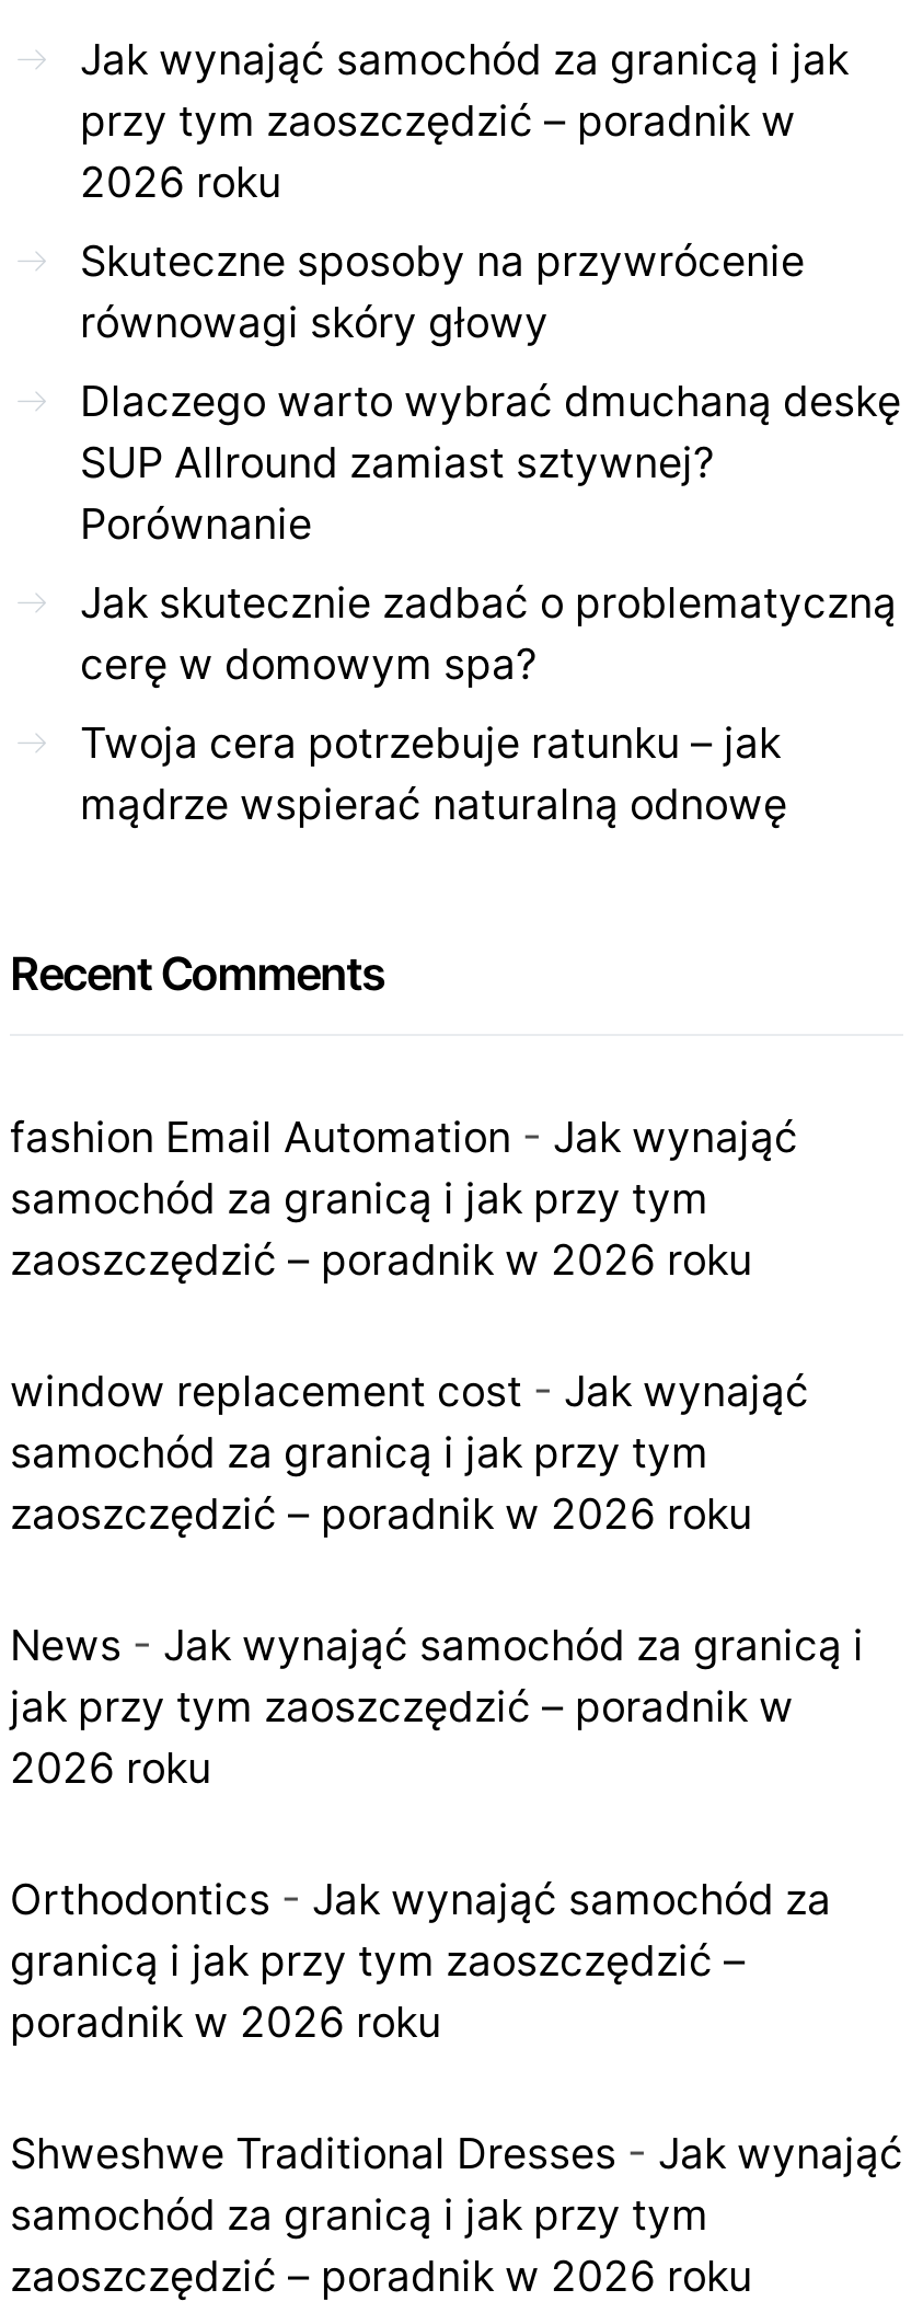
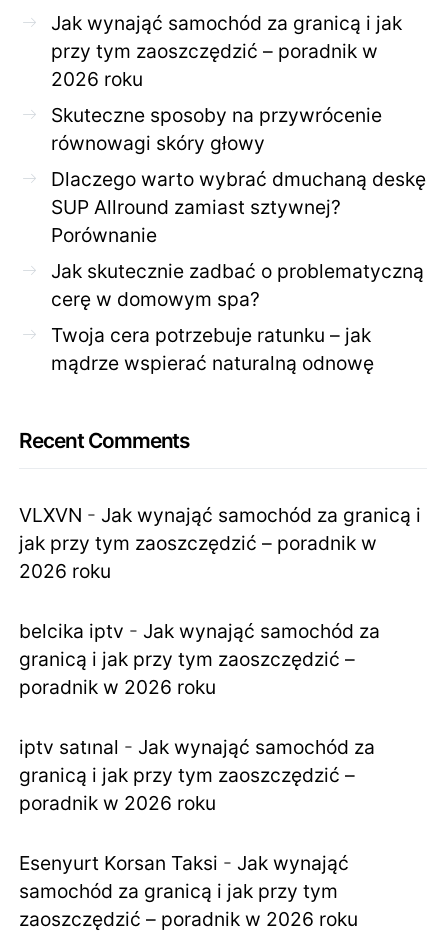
- fashion Email Automation - Jak wynająć
- samochód za granicą i jak przy tym
- zaoszczędzić – poradnik w 2026 roku
- window replacement cost - Jak wynająć
- samochód za granicą i jak przy tym
- zaoszczędzić – poradnik w 2026 roku
- News - Jak wynająć samochód za granicą i
+ VLXVN - Jak wynająć samochód za granicą i

moved up: jak przy tym zaoszczędzić – poradnik w | 2026 roku

- Orthodontics - Jak wynająć samochód za
+ belcika iptv - Jak wynająć samochód za

moved up: granicą i jak przy tym zaoszczędzić – | poradnik w 2026 roku

- Shweshwe Traditional Dresses - Jak wynająć
+ iptv satınal - Jak wynająć samochód za
+ granicą i jak przy tym zaoszczędzić –
+ poradnik w 2026 roku
+ Esenyurt Korsan Taksi - Jak wynająć
